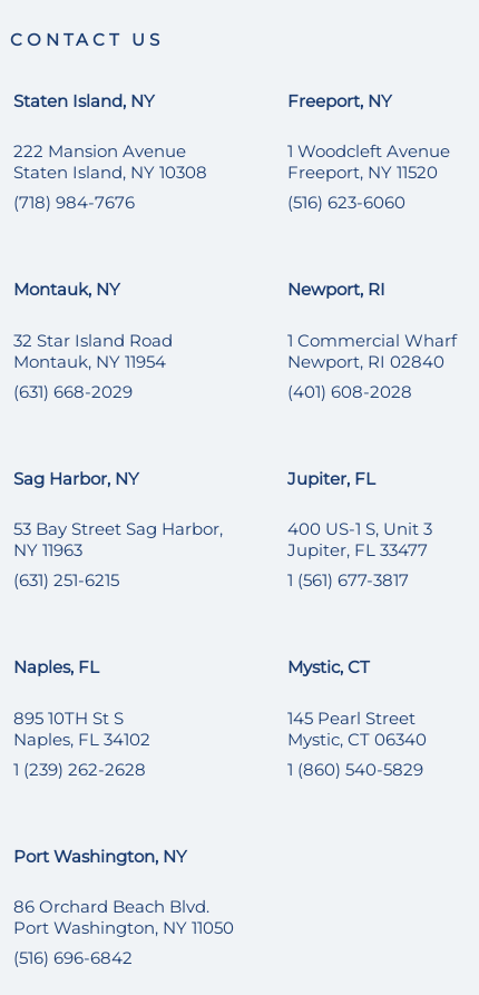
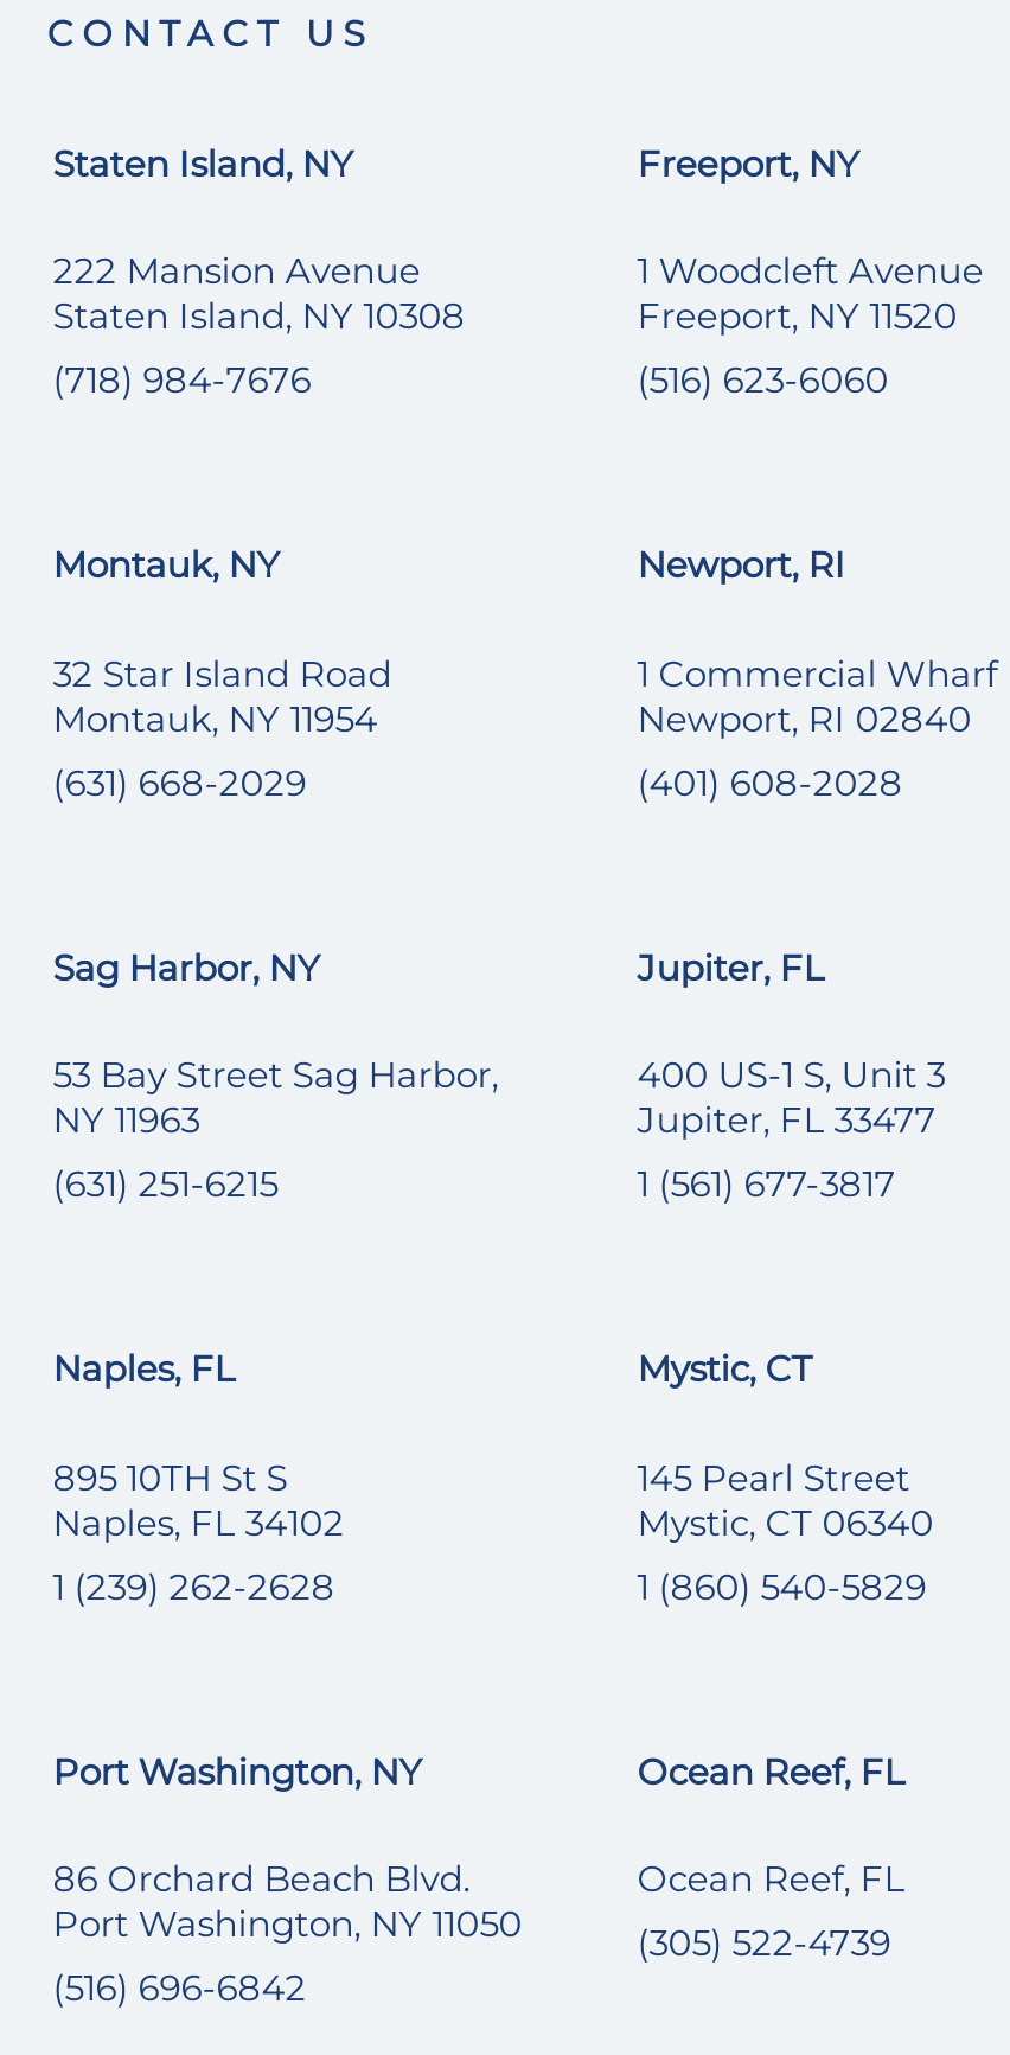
+ Ocean Reef, FL
+ Ocean Reef, FL
+ (305) 522-4739
